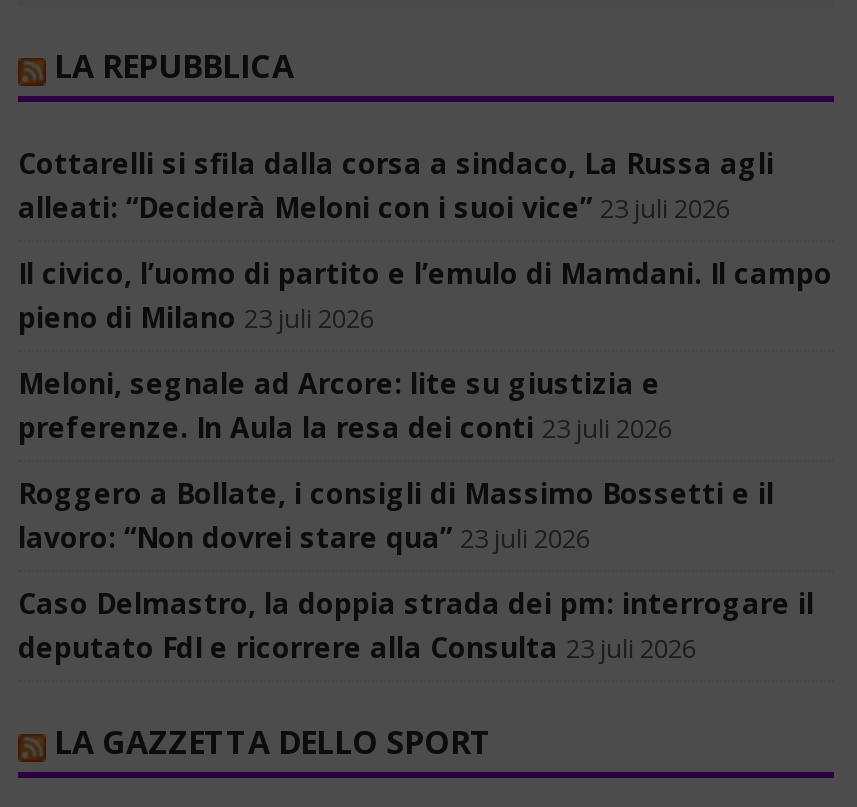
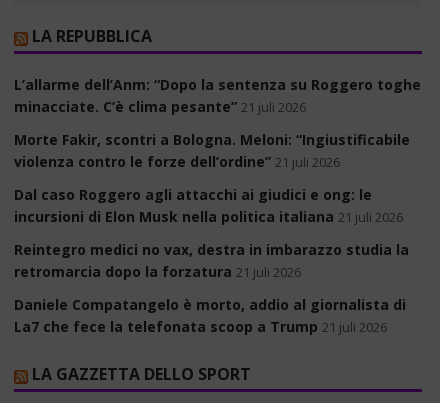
- Cottarelli si sfila dalla corsa a sindaco, La Russa agli
- alleati: “Deciderà Meloni con i suoi vice” 23 juli 2026
+ L’allarme dell’Anm: “Dopo la sentenza su Roggero toghe
+ minacciate. C’è clima pesante” 21 juli 2026

- Il civico, l’uomo di partito e l’emulo di Mamdani. Il campo
- pieno di Milano 23 juli 2026
+ Morte Fakir, scontri a Bologna. Meloni: “Ingiustificabile
+ violenza contro le forze dell’ordine” 21 juli 2026

- Meloni, segnale ad Arcore: lite su giustizia e
- preferenze. In Aula la resa dei conti 23 juli 2026
+ Dal caso Roggero agli attacchi ai giudici e ong: le
+ incursioni di Elon Musk nella politica italiana 21 juli 2026

- Roggero a Bollate, i consigli di Massimo Bossetti e il
- lavoro: “Non dovrei stare qua” 23 juli 2026
+ Reintegro medici no vax, destra in imbarazzo studia la
+ retromarcia dopo la forzatura 21 juli 2026

- Caso Delmastro, la doppia strada dei pm: interrogare il
- deputato FdI e ricorrere alla Consulta 23 juli 2026
+ Daniele Compatangelo è morto, addio al giornalista di
+ La7 che fece la telefonata scoop a Trump 21 juli 2026
